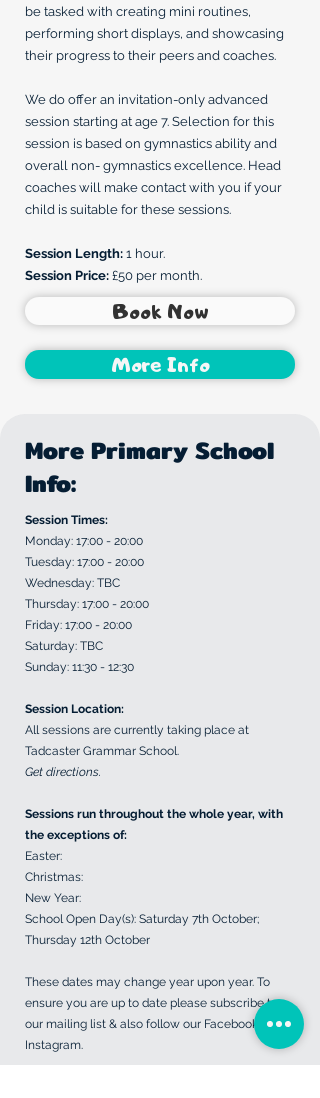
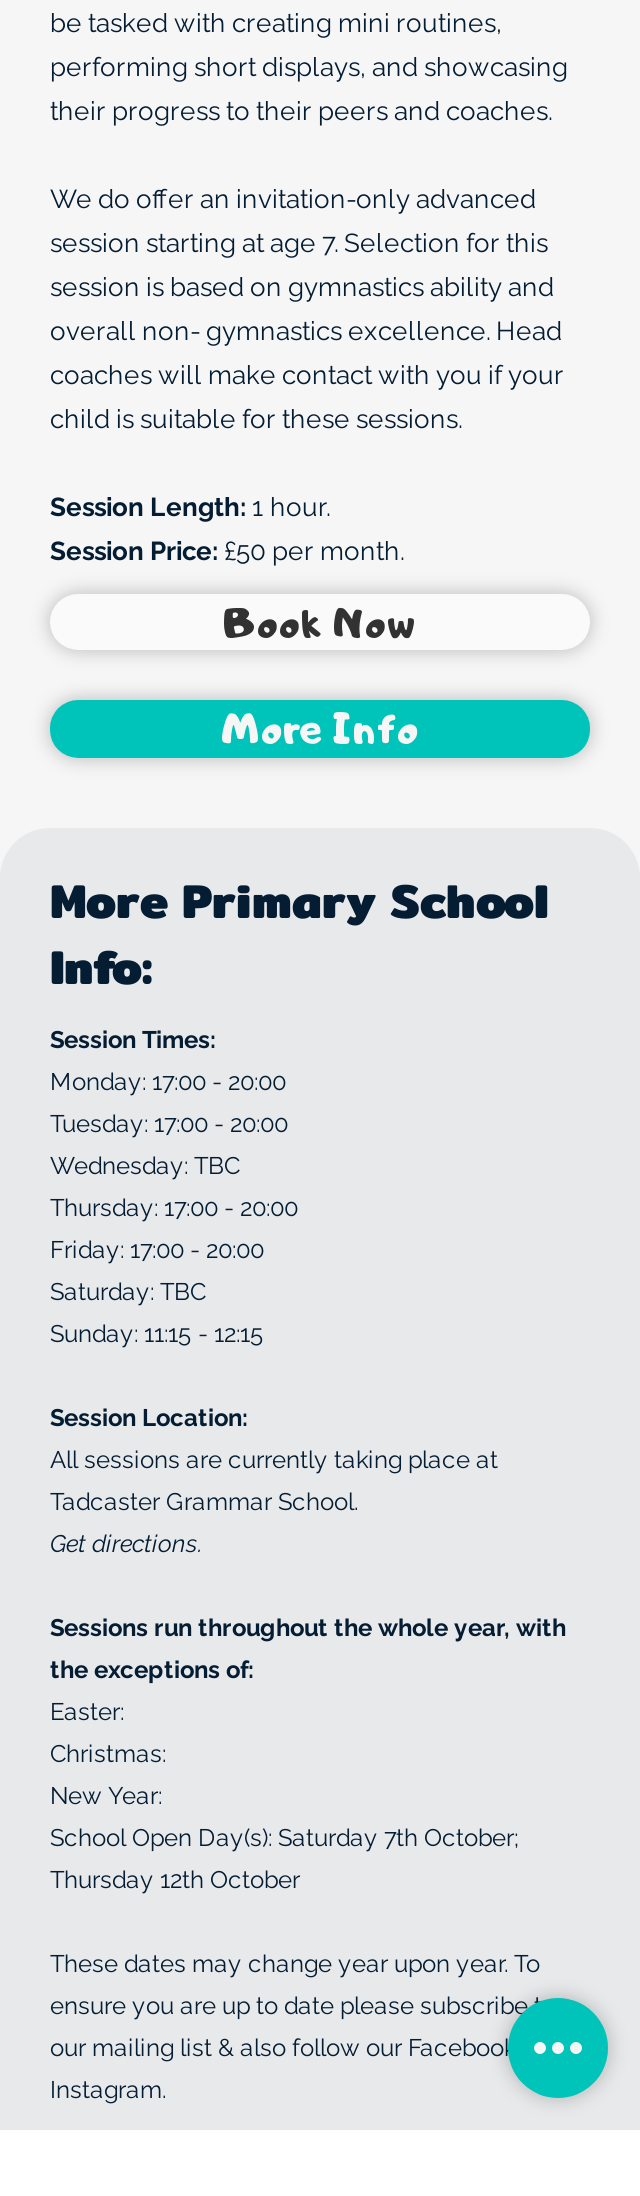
- Sunday: 11:30 - 12:30
+ Sunday: 11:15 - 12:15
